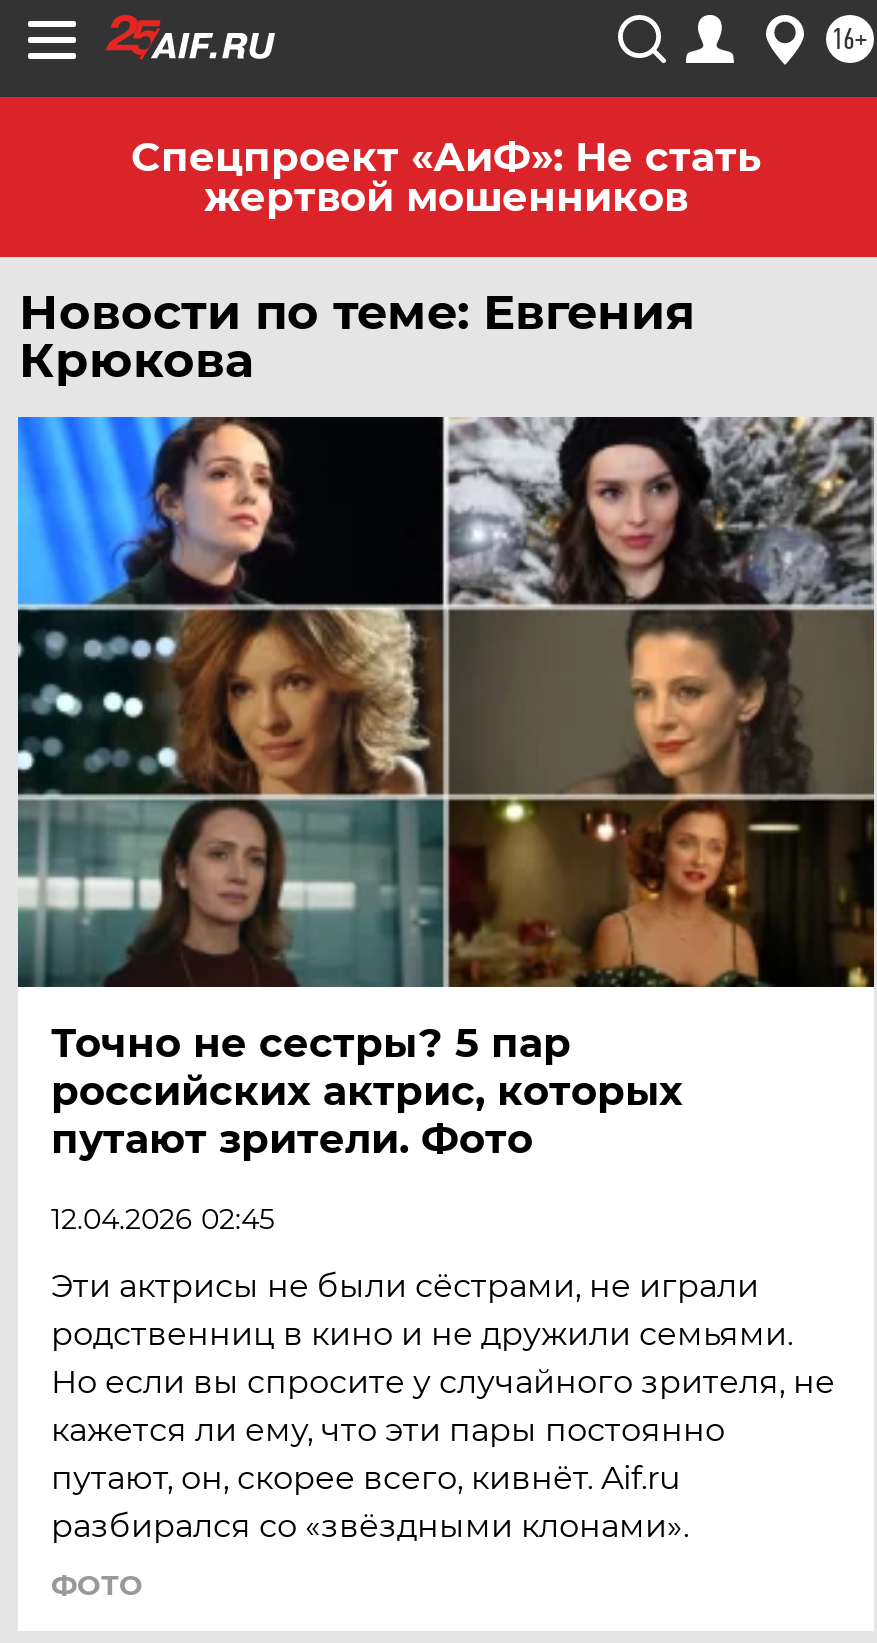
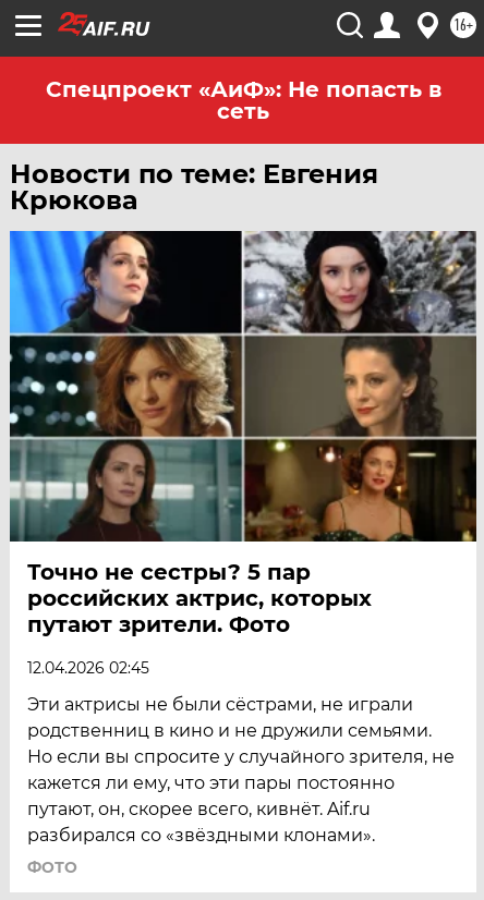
- Спецпроект «АиФ»: Не стать
- жертвой мошенников
+ Спецпроект «АиФ»: Не попасть в
+ сеть
